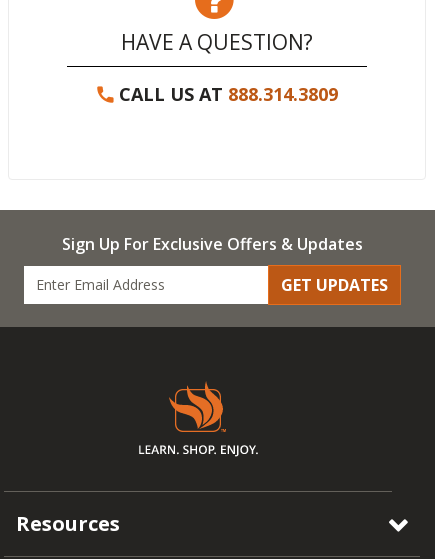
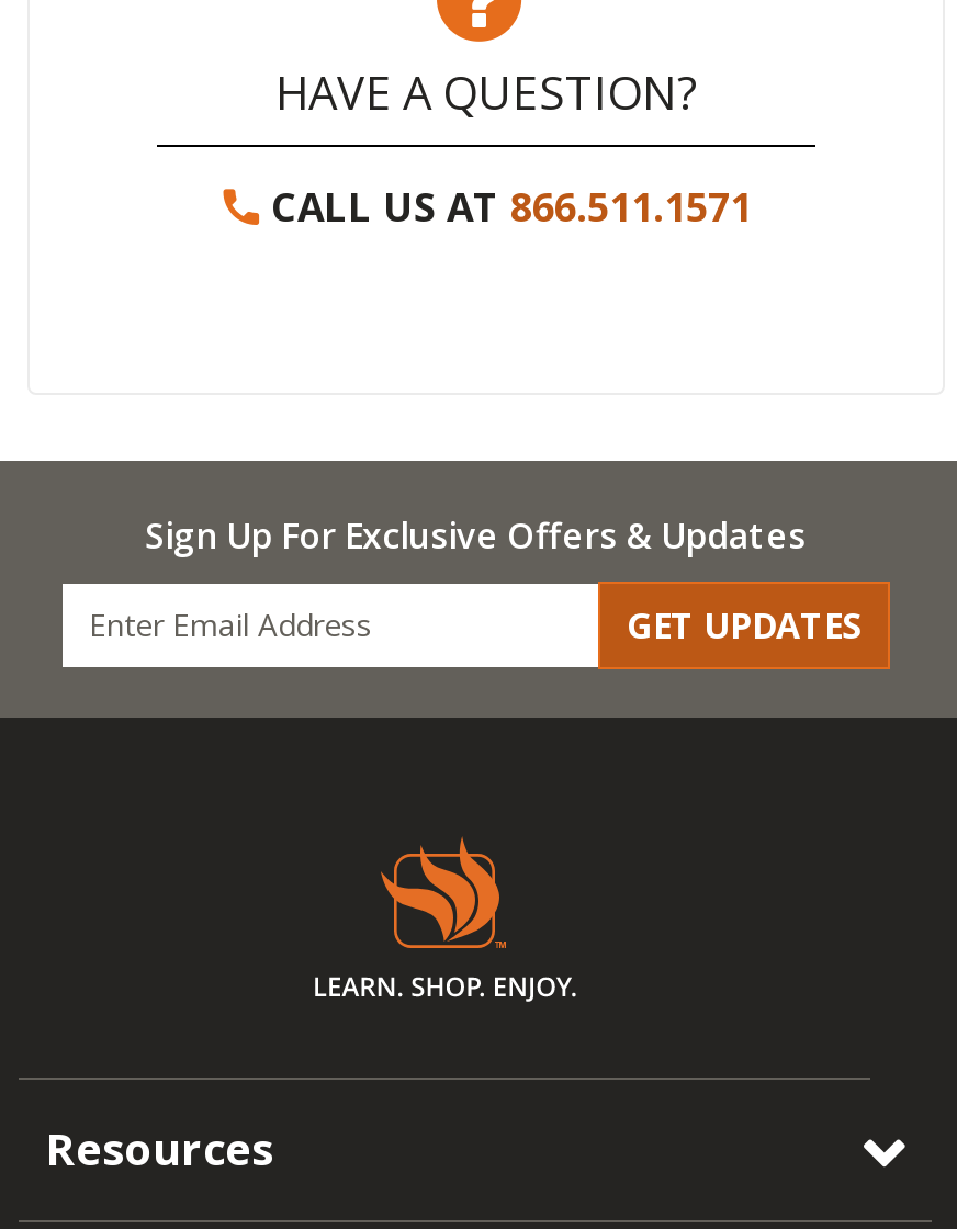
- CALL US AT 888.314.3809
+ CALL US AT 866.511.1571
